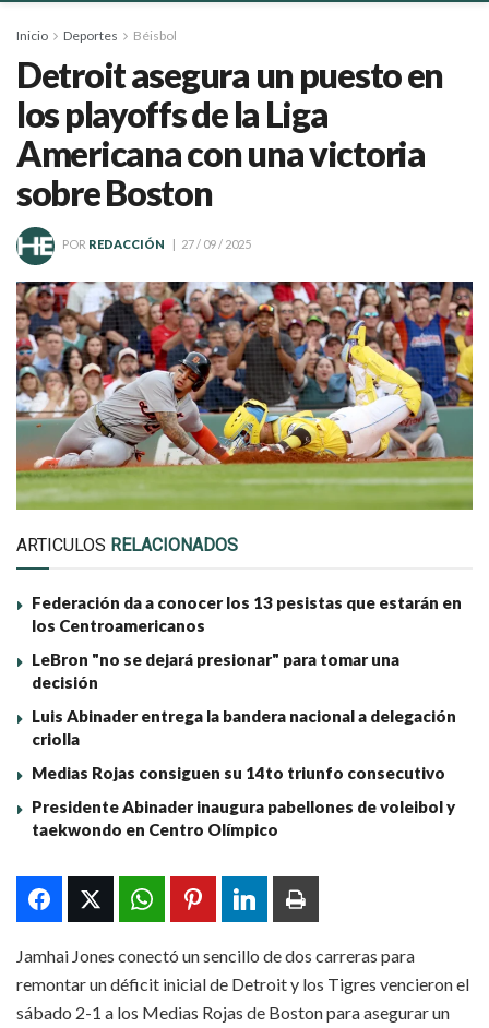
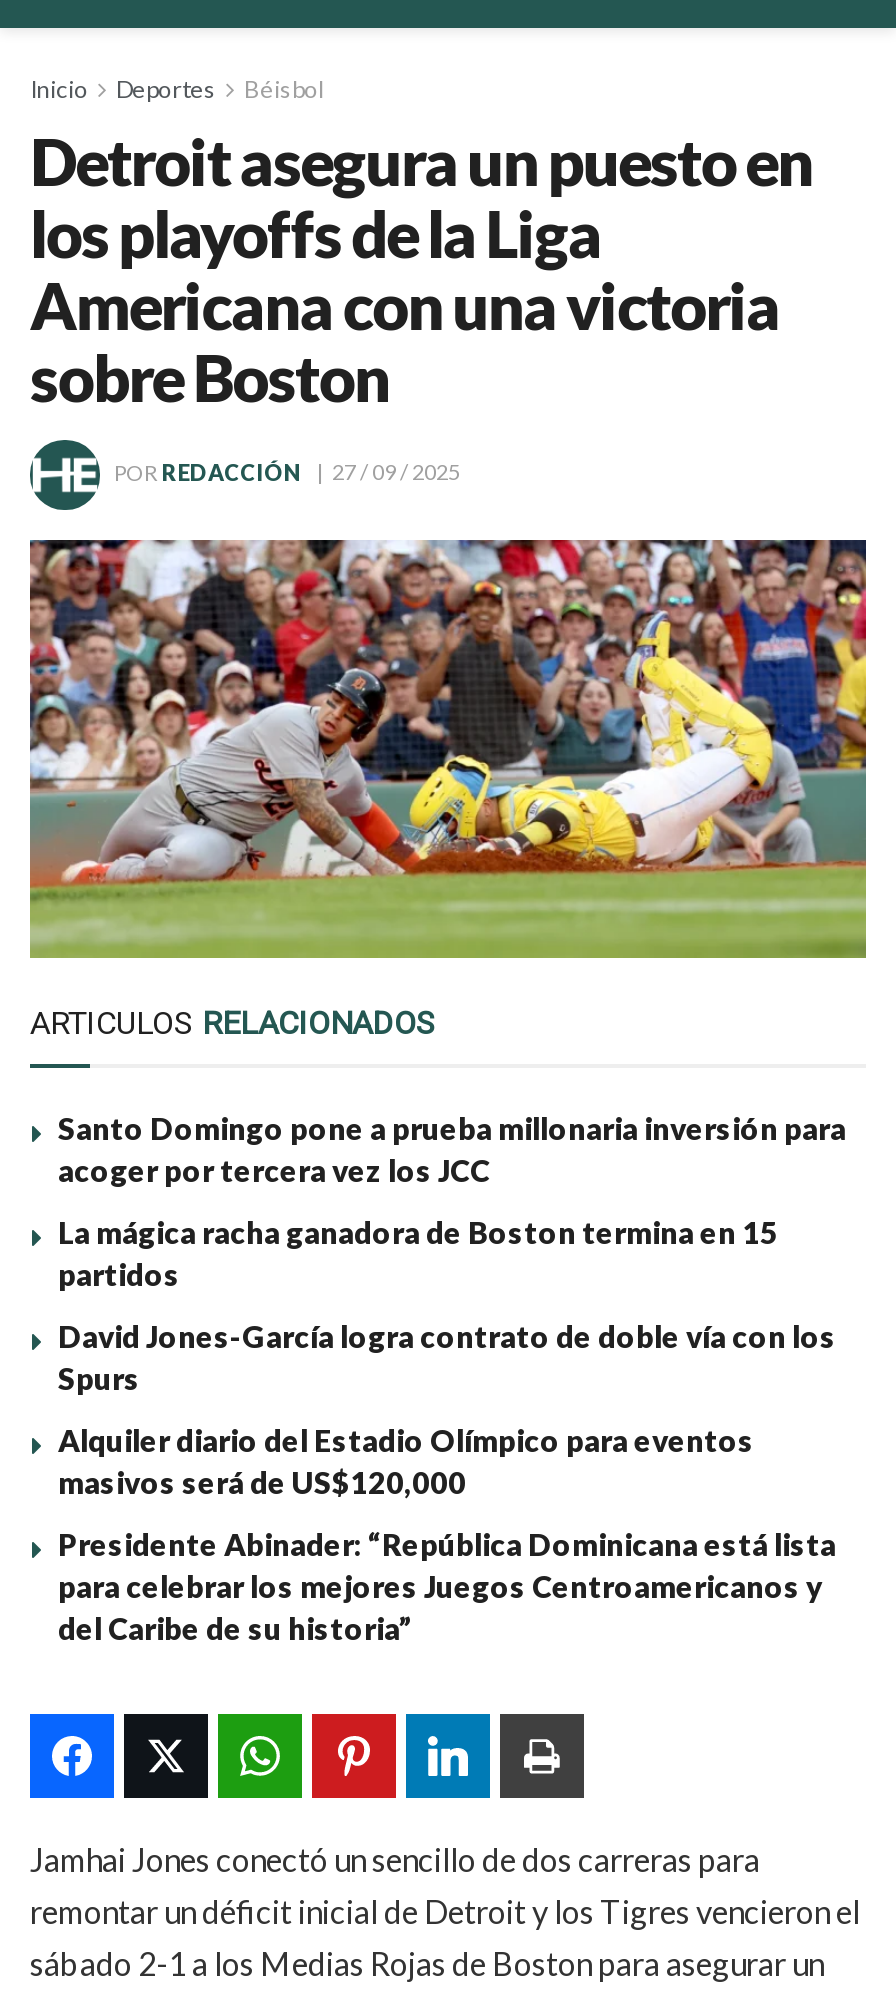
- Federación da a conocer los 13 pesistas que estarán en
- los Centroamericanos
+ Santo Domingo pone a prueba millonaria inversión para
+ acoger por tercera vez los JCC

- LeBron "no se dejará presionar" para tomar una
- decisión
+ La mágica racha ganadora de Boston termina en 15
+ partidos

- Luis Abinader entrega la bandera nacional a delegación
- criolla
+ David Jones-García logra contrato de doble vía con los
+ Spurs

- Medias Rojas consiguen su 14to triunfo consecutivo
+ Alquiler diario del Estadio Olímpico para eventos
+ masivos será de US$120,000

- Presidente Abinader inaugura pabellones de voleibol y
- taekwondo en Centro Olímpico
+ Presidente Abinader: “República Dominicana está lista
+ para celebrar los mejores Juegos Centroamericanos y
+ del Caribe de su historia”
